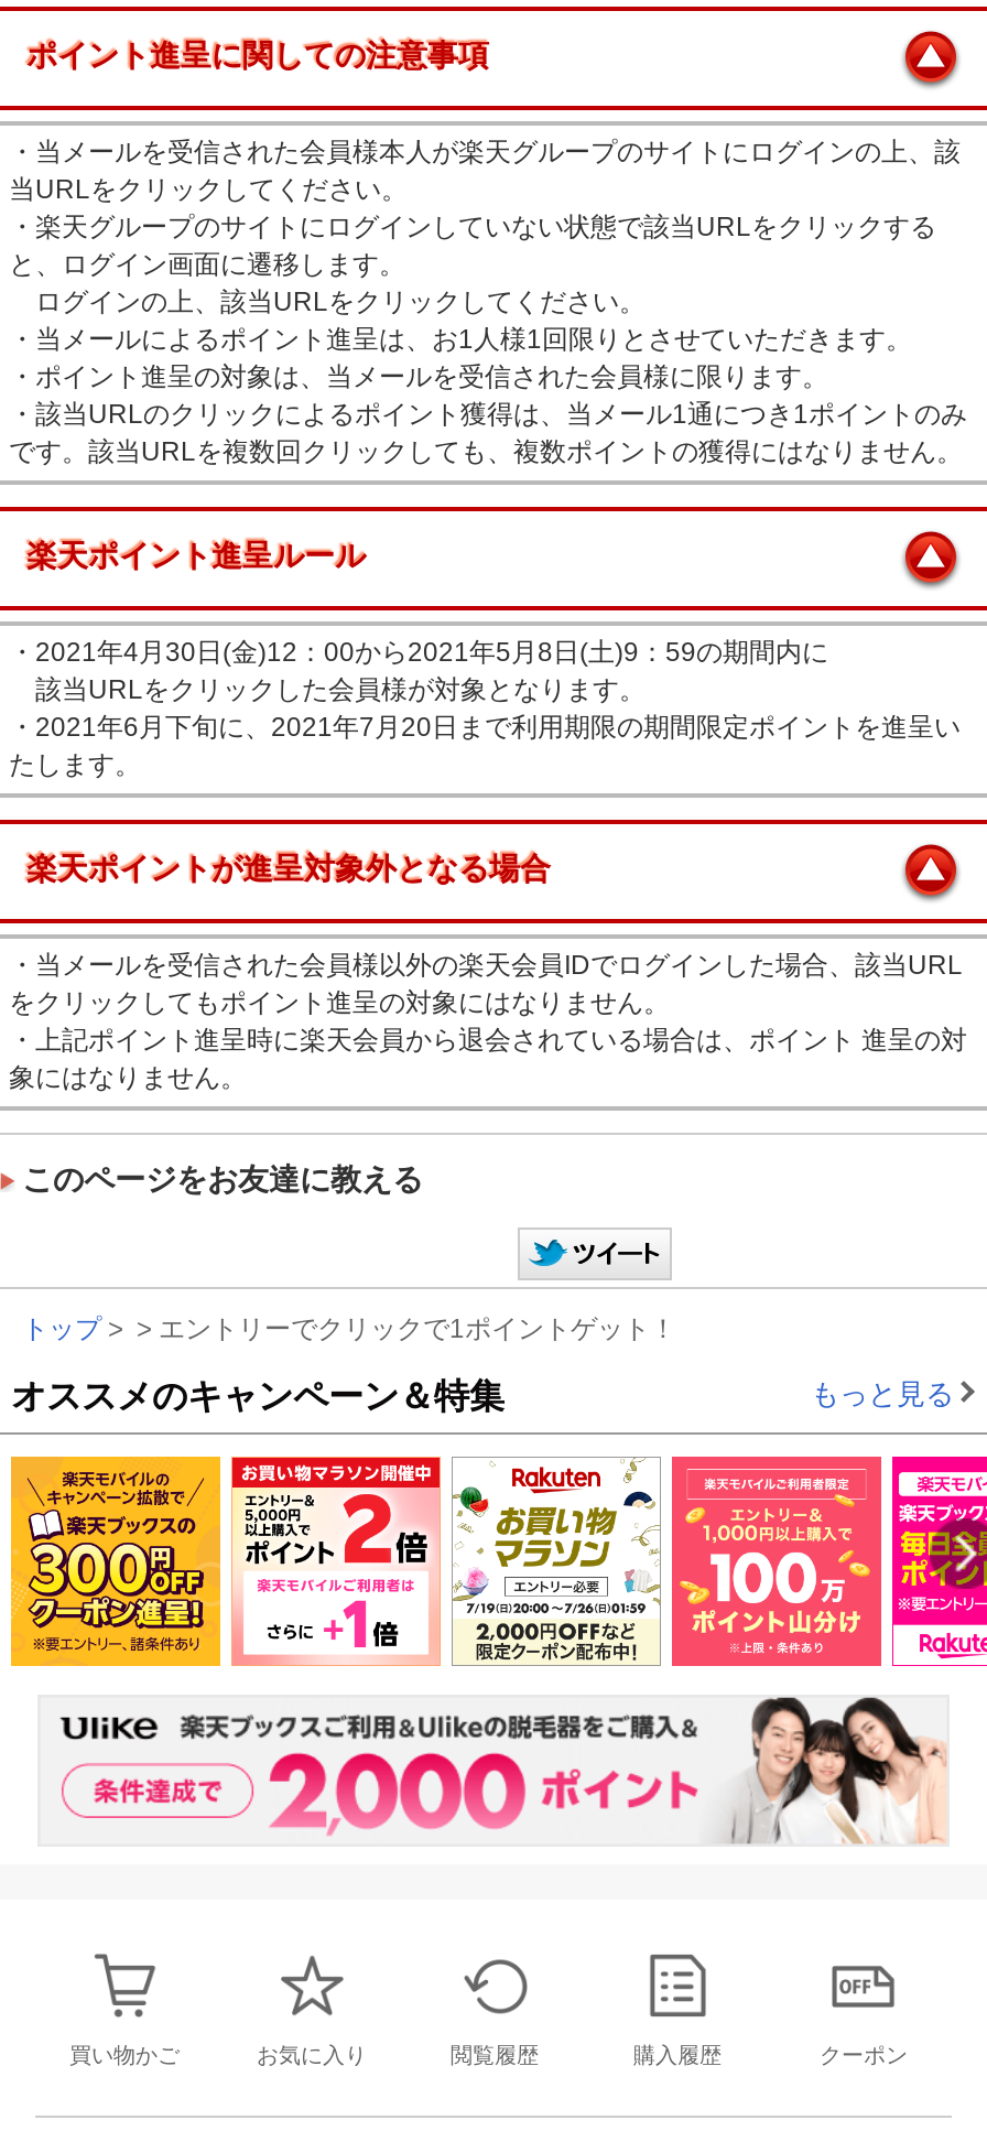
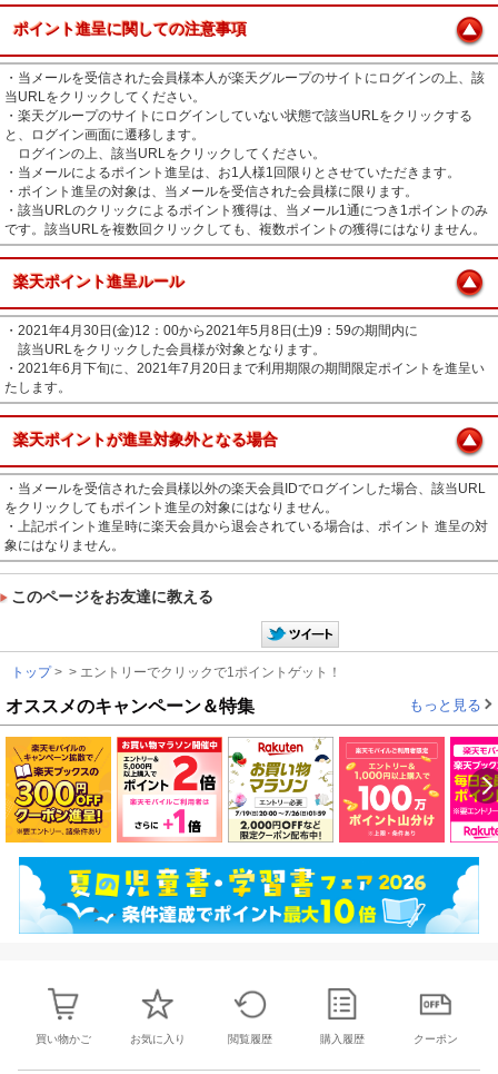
- [image]
+ [image]
